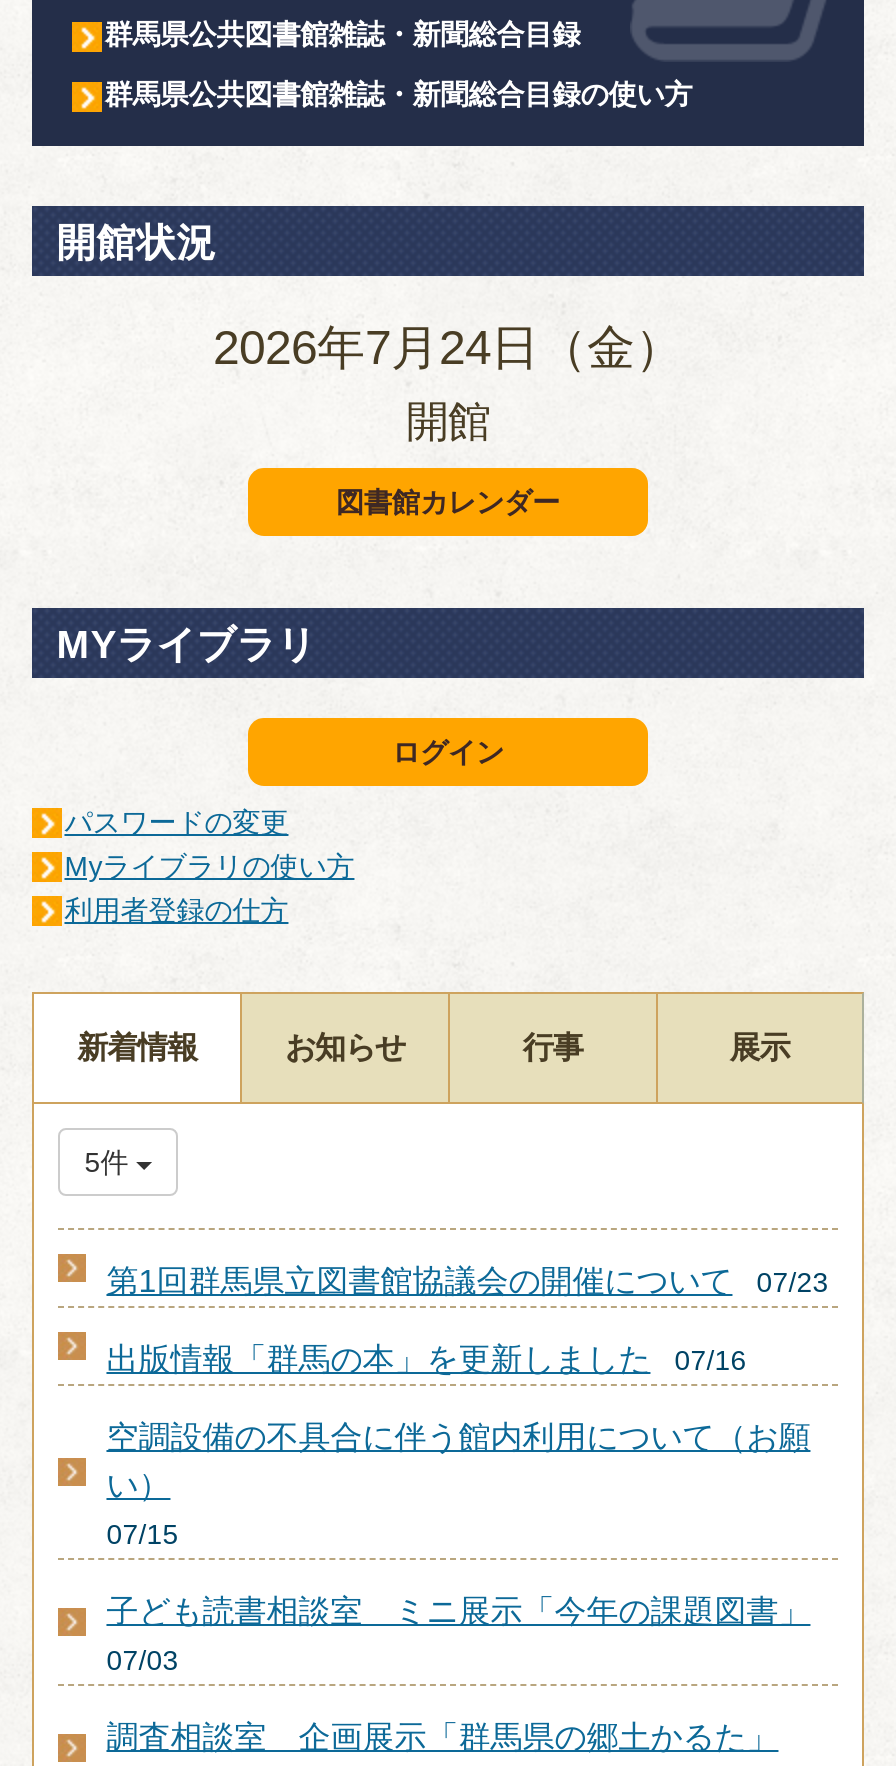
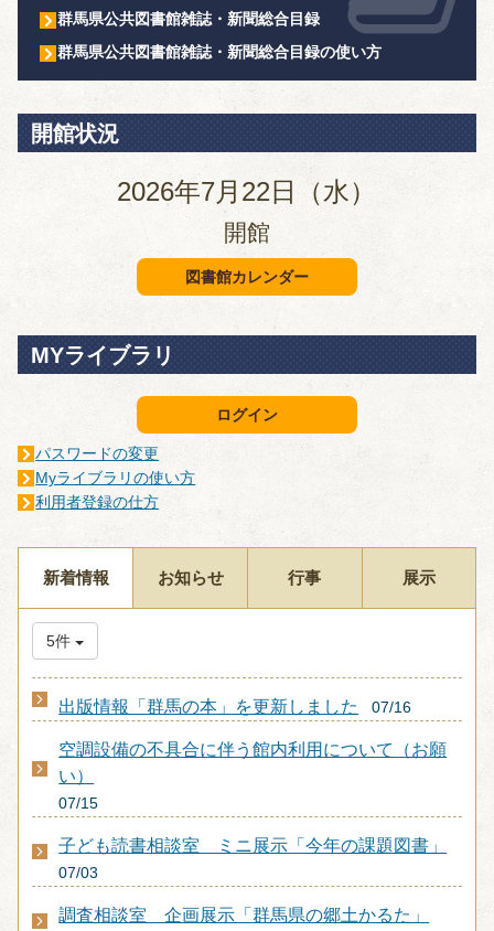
- 2026年7月24日（金）
+ 2026年7月22日（水）

- 第1回群馬県立図書館協議会の開催について
- 07/23
